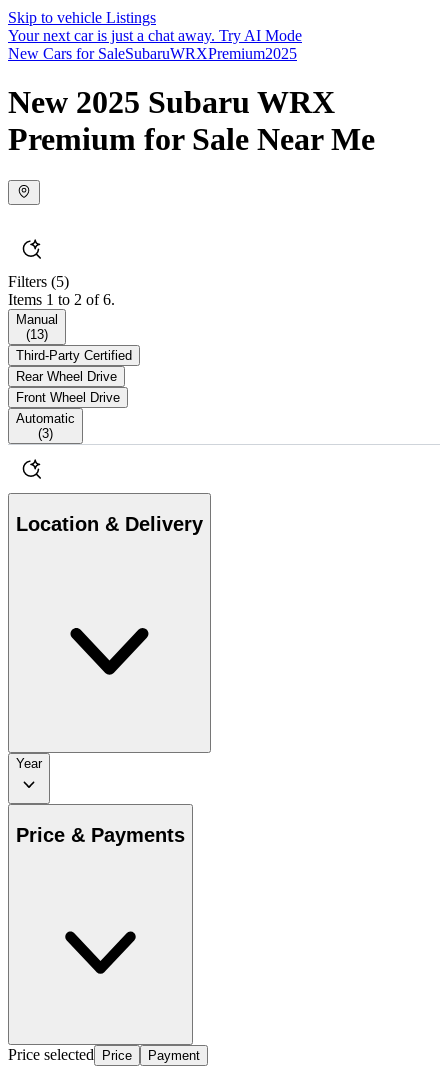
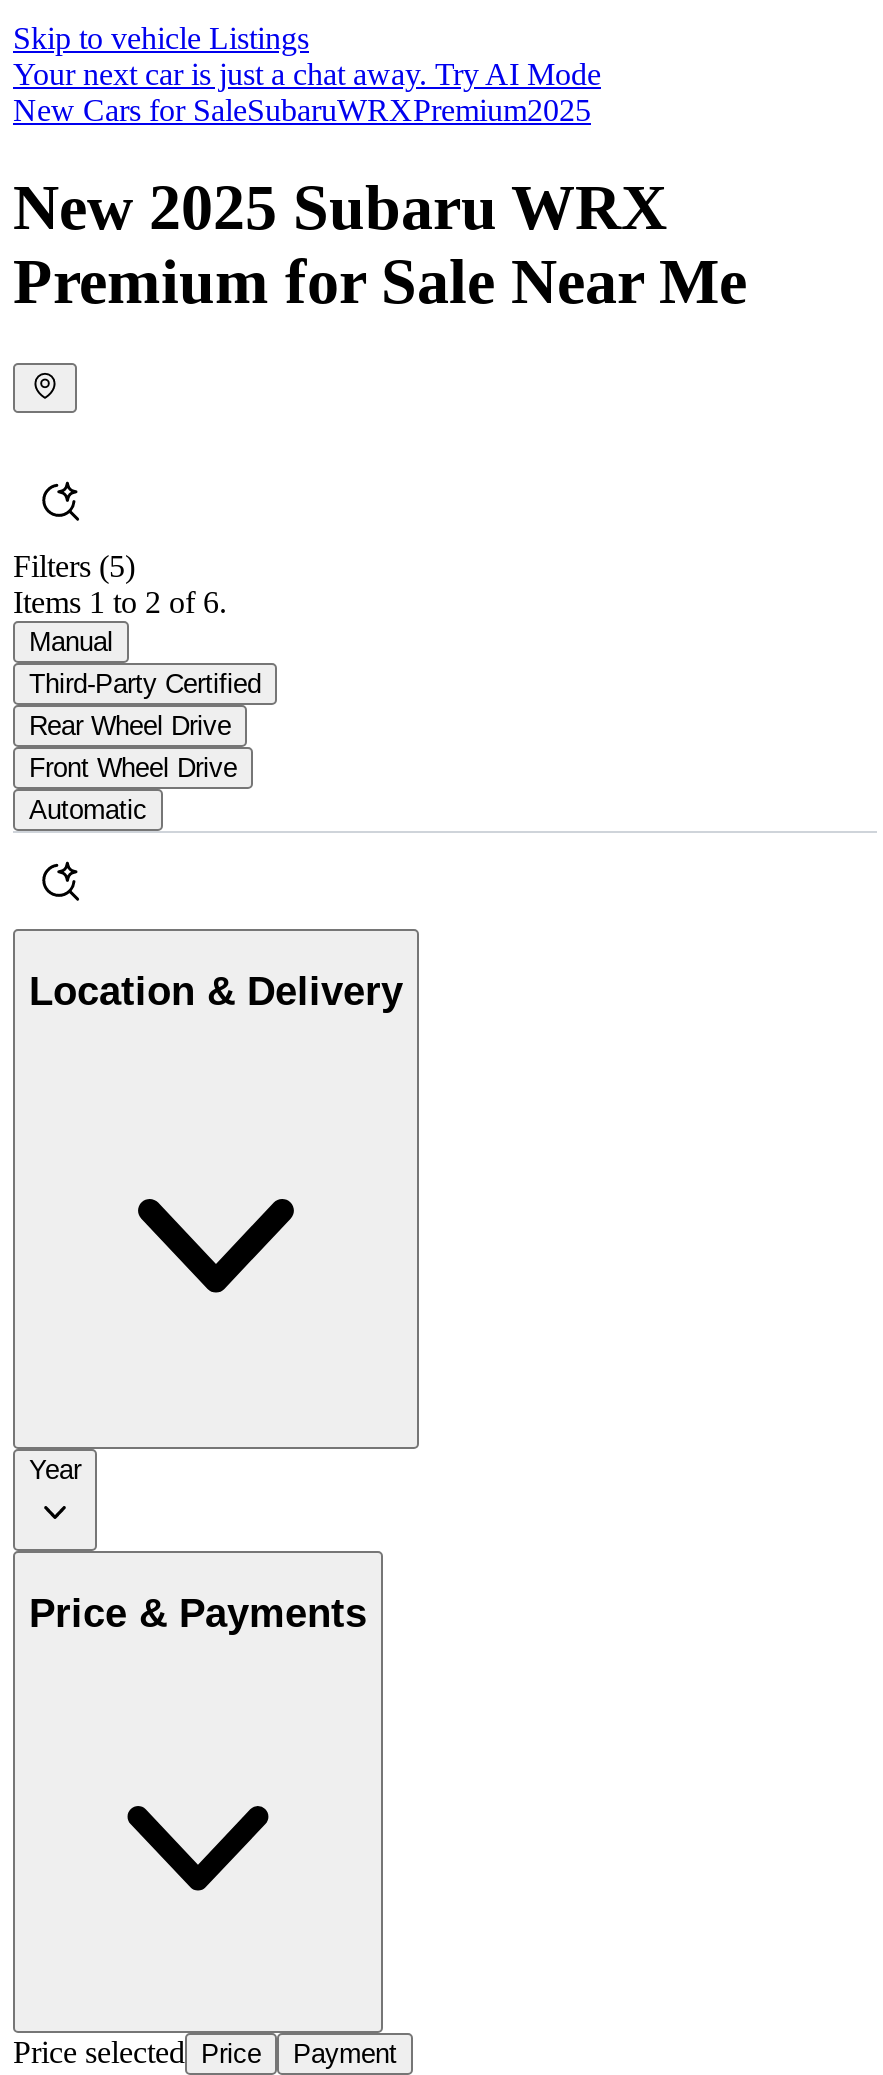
- (13)

- (3)
